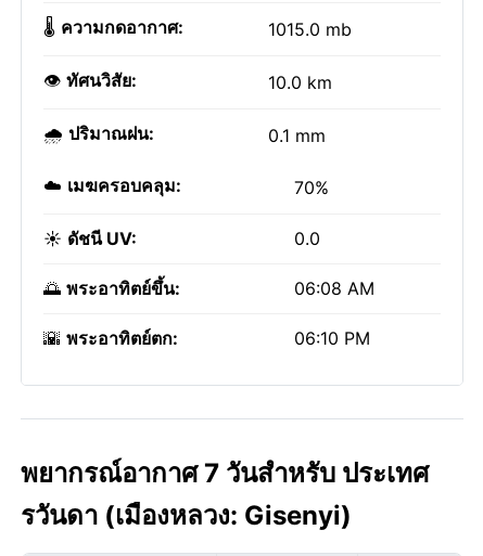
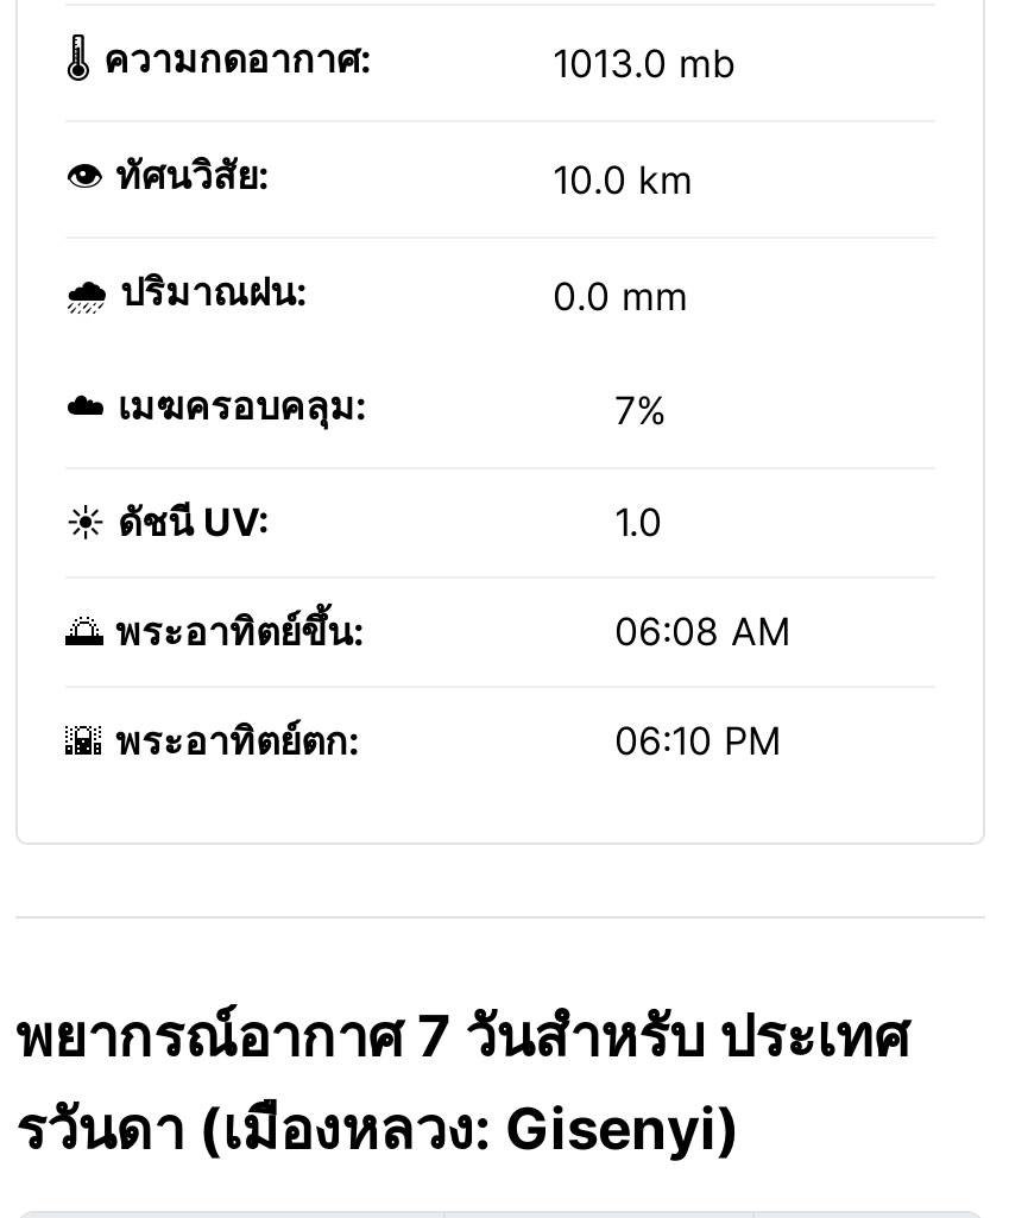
- 1015.0 mb
+ 1013.0 mb

- 0.1 mm
+ 0.0 mm

- 70%
+ 7%

- 0.0
+ 1.0
